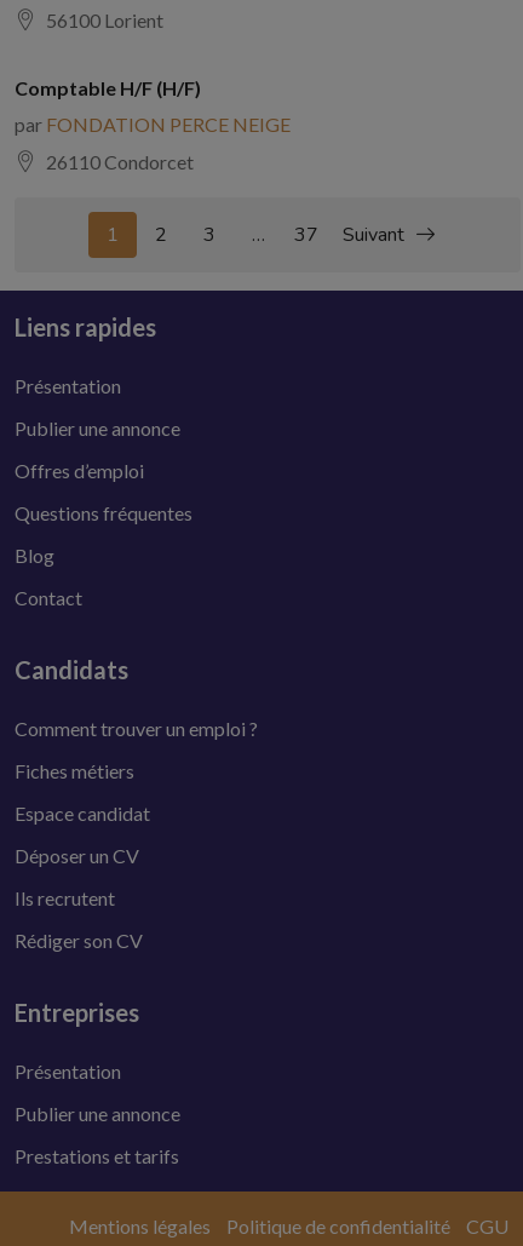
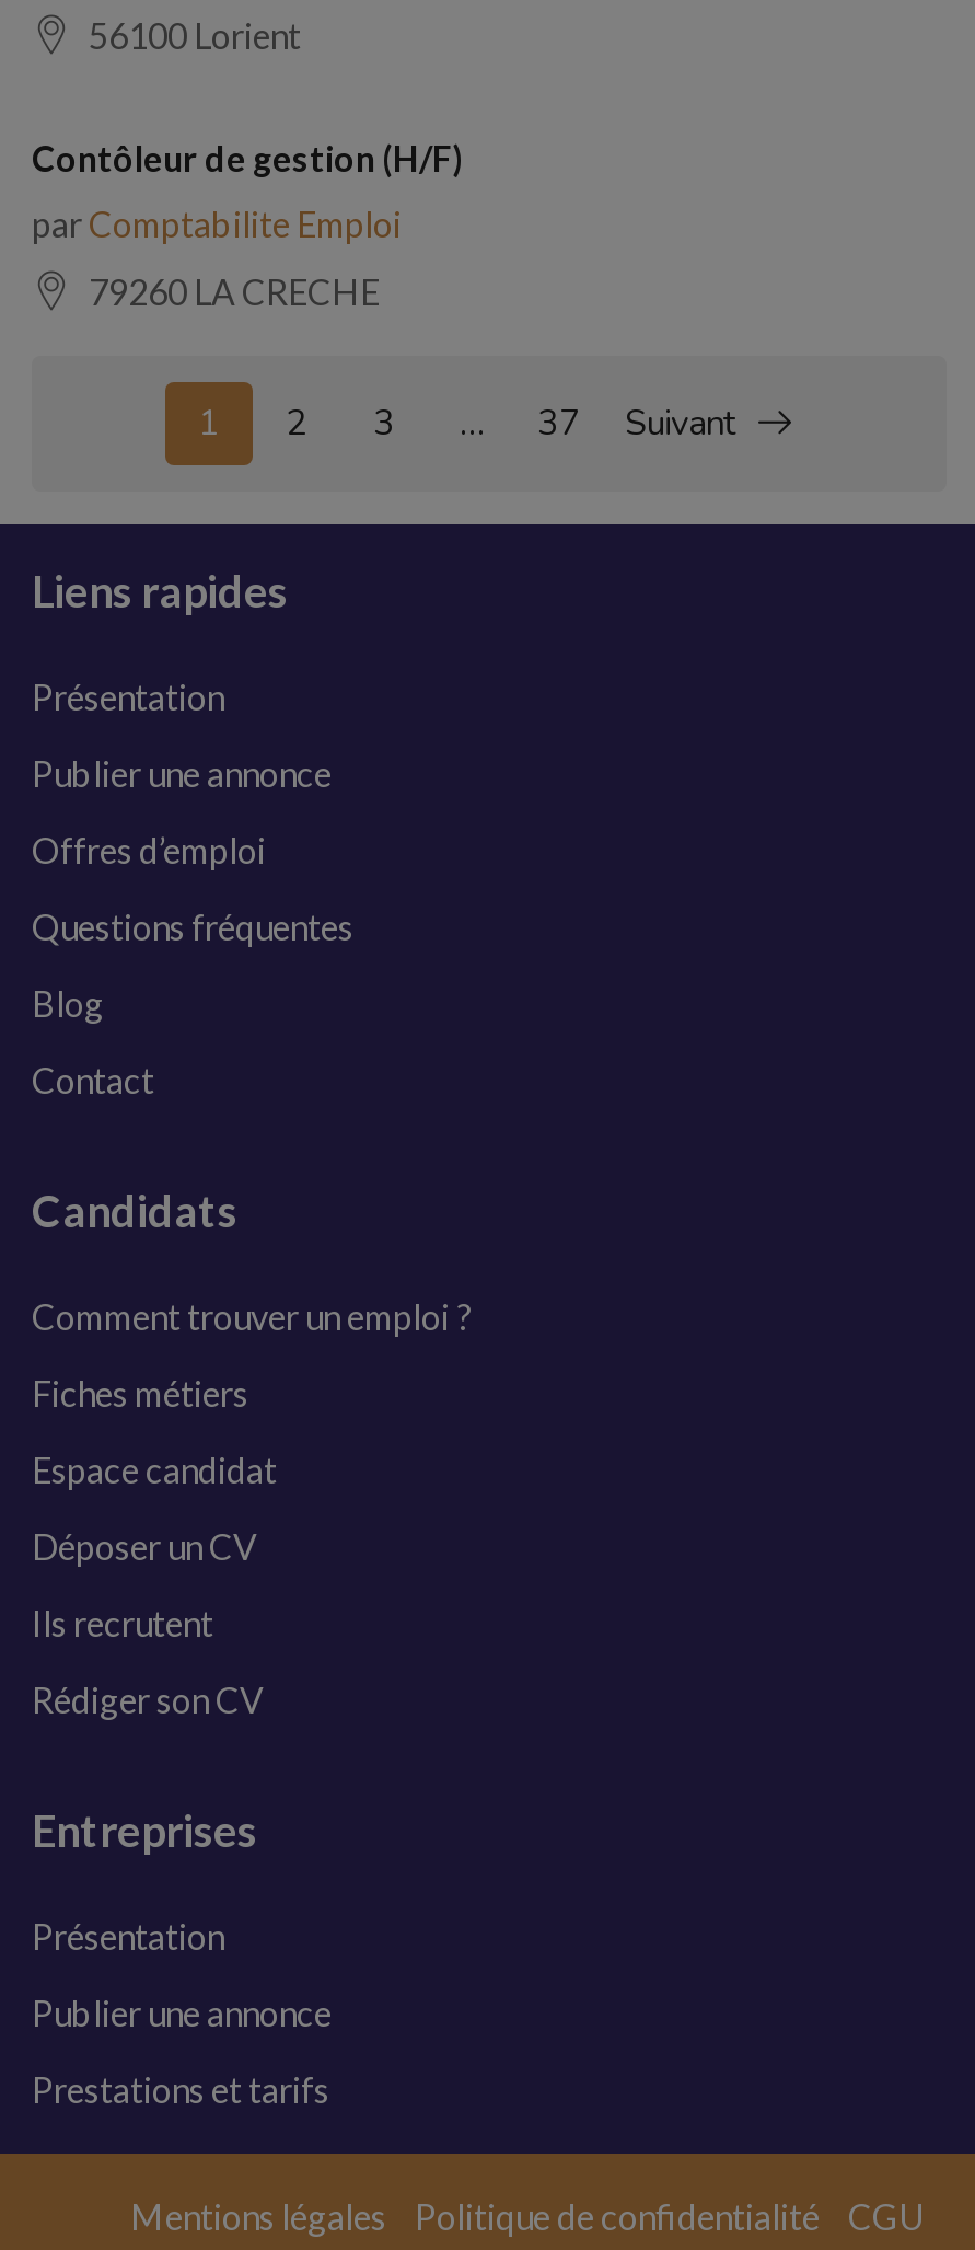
- Comptable H/F (H/F)
+ Contôleur de gestion (H/F)

- par FONDATION PERCE NEIGE
+ par Comptabilite Emploi

- 26110 Condorcet
+ 79260 LA CRECHE
